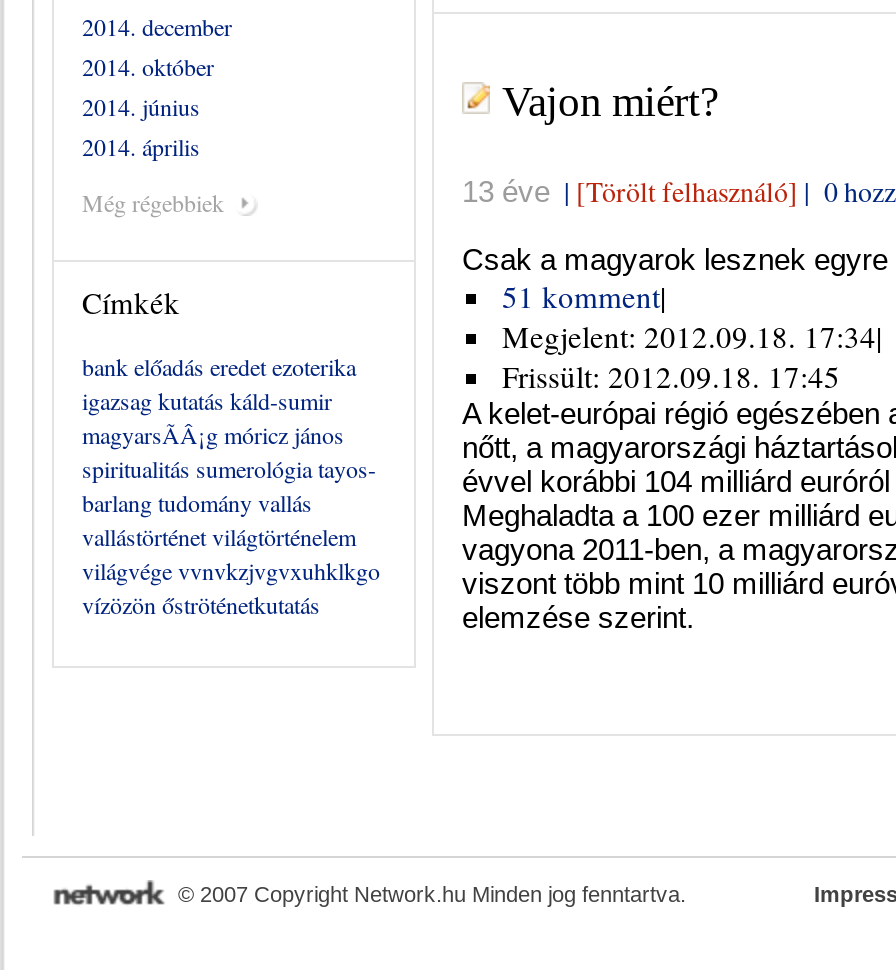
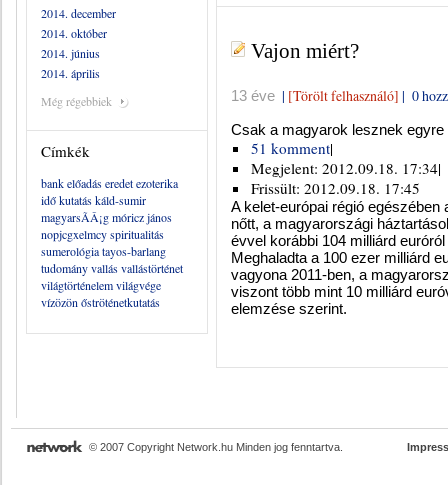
- igazsag kutatás káld-sumir
+ idő kutatás káld-sumir

- spiritualitás sumerológia tayos-
- barlang tudomány vallás
- vallástörténet világtörténelem
- világvége vvnvkzjvgvxuhklkgo
+ nopjcgxelmcy spiritualitás
+ sumerológia tayos-barlang
+ tudomány vallás vallástörténet
+ világtörténelem világvége
